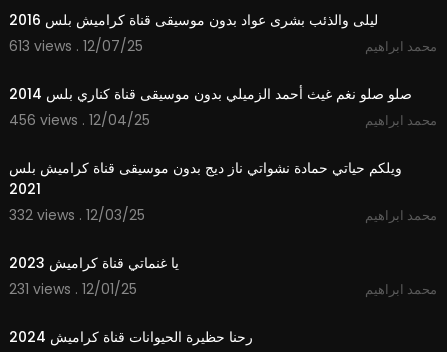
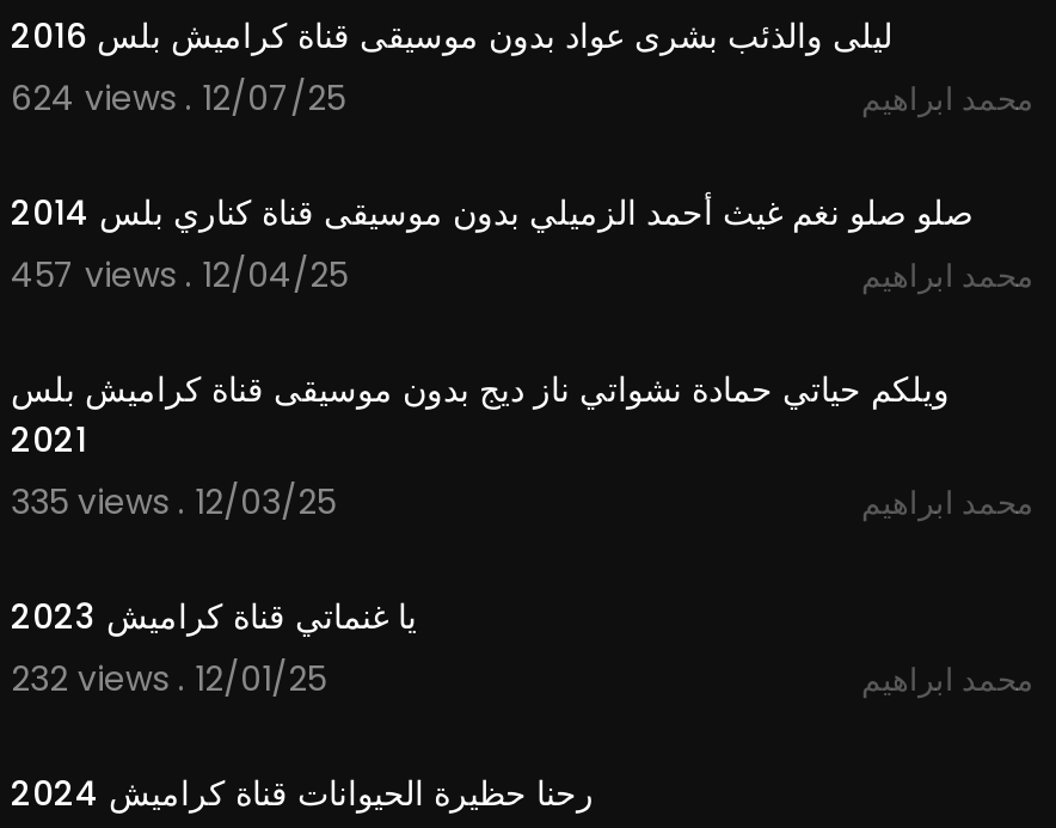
- 613 views . 12/07/25
+ 624 views . 12/07/25

- 456 views . 12/04/25
+ 457 views . 12/04/25

- 332 views . 12/03/25
+ 335 views . 12/03/25

- 231 views . 12/01/25
+ 232 views . 12/01/25
